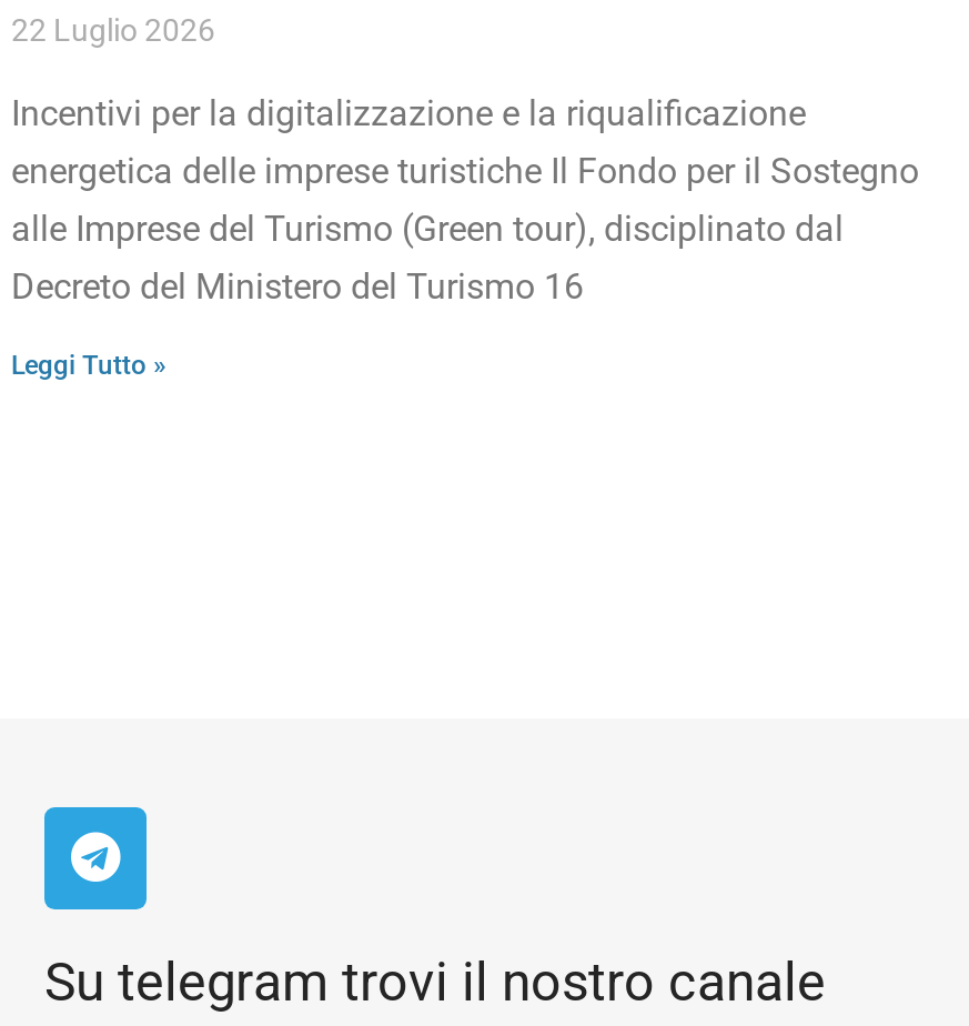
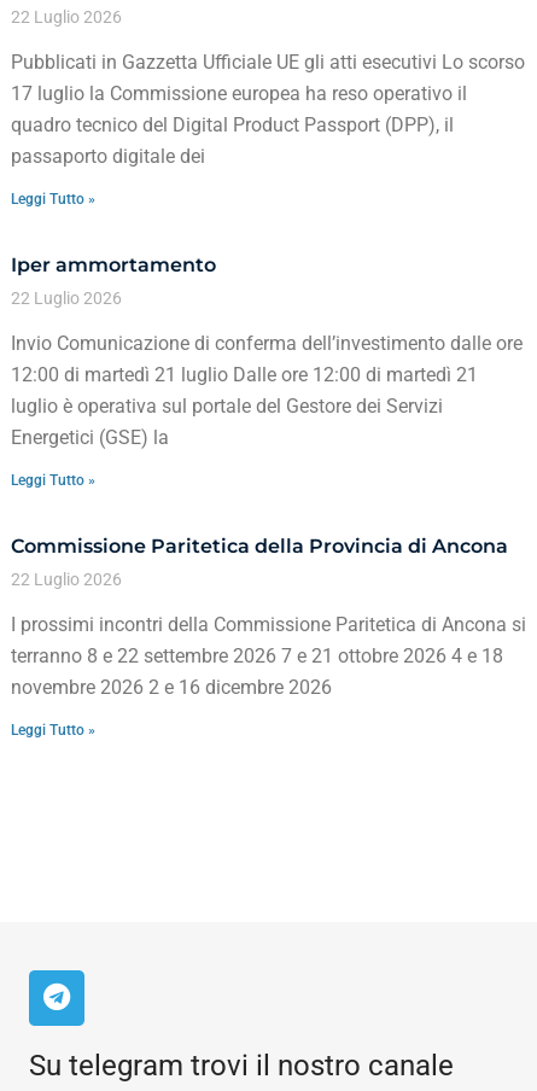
- Incentivi per la digitalizzazione e la riqualificazione
- energetica delle imprese turistiche Il Fondo per il Sostegno
- alle Imprese del Turismo (Green tour), disciplinato dal
- Decreto del Ministero del Turismo 16
+ Pubblicati in Gazzetta Ufficiale UE gli atti esecutivi Lo scorso
+ 17 luglio la Commissione europea ha reso operativo il
+ quadro tecnico del Digital Product Passport (DPP), il
+ passaporto digitale dei
+ Leggi Tutto »
+ Iper ammortamento
+ 22 Luglio 2026
+ Invio Comunicazione di conferma dell’investimento dalle ore
+ 12:00 di martedì 21 luglio Dalle ore 12:00 di martedì 21
+ luglio è operativa sul portale del Gestore dei Servizi
+ Energetici (GSE) la
+ Leggi Tutto »
+ Commissione Paritetica della Provincia di Ancona
+ 22 Luglio 2026
+ I prossimi incontri della Commissione Paritetica di Ancona si
+ terranno 8 e 22 settembre 2026 7 e 21 ottobre 2026 4 e 18
+ novembre 2026 2 e 16 dicembre 2026
